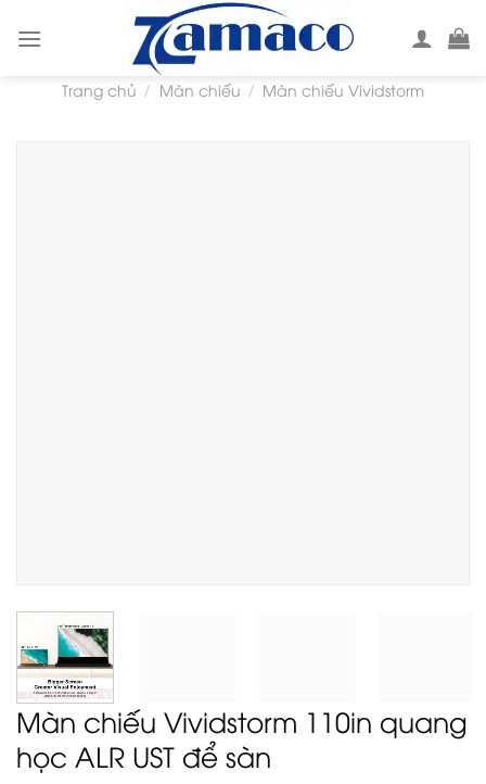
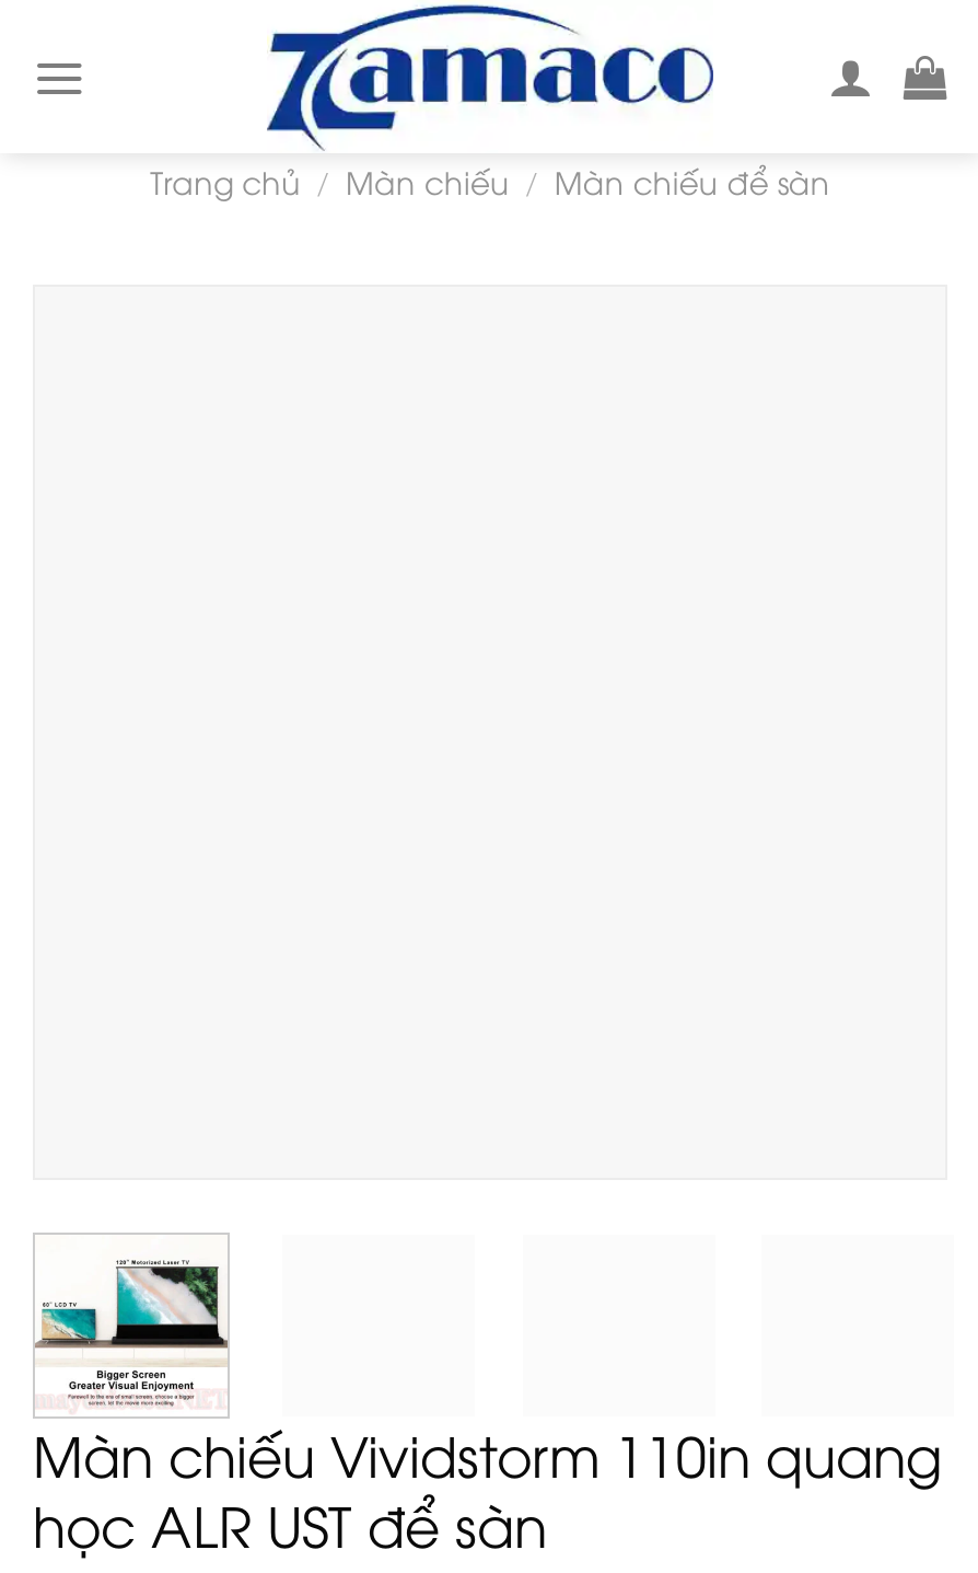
- Trang chủ / Màn chiếu / Màn chiếu Vividstorm
+ Trang chủ / Màn chiếu / Màn chiếu để sàn
